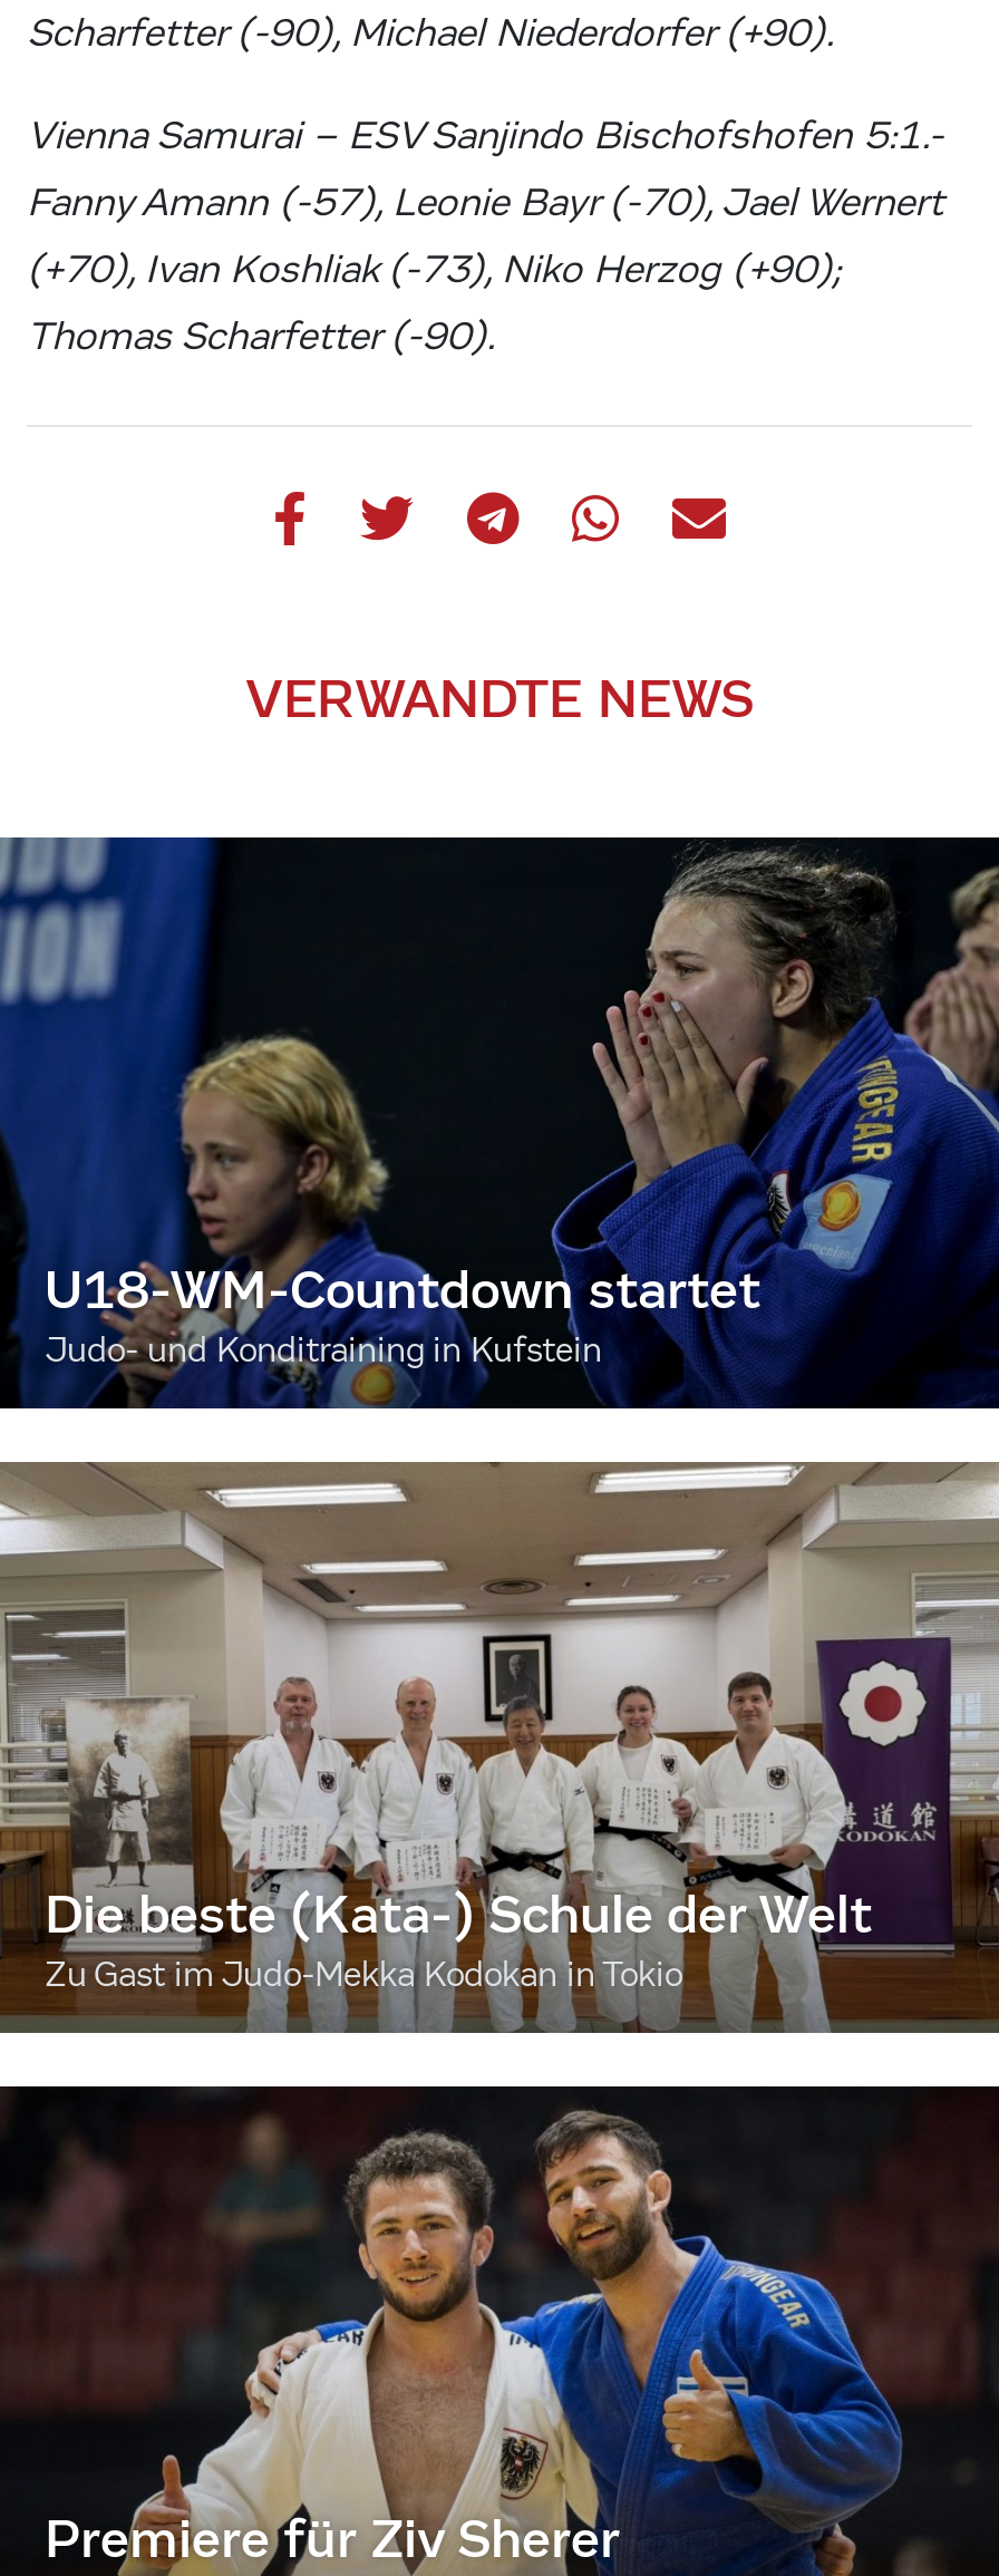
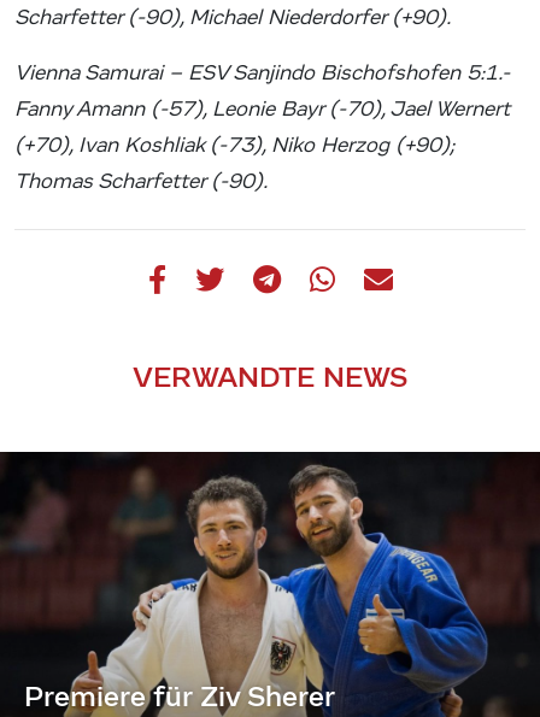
- [image]
- U18-WM-Countdown startet
- Judo- und Konditraining in Kufstein

- [image]
- Die beste (Kata-) Schule der Welt
- Zu Gast im Judo-Mekka Kodokan in Tokio
